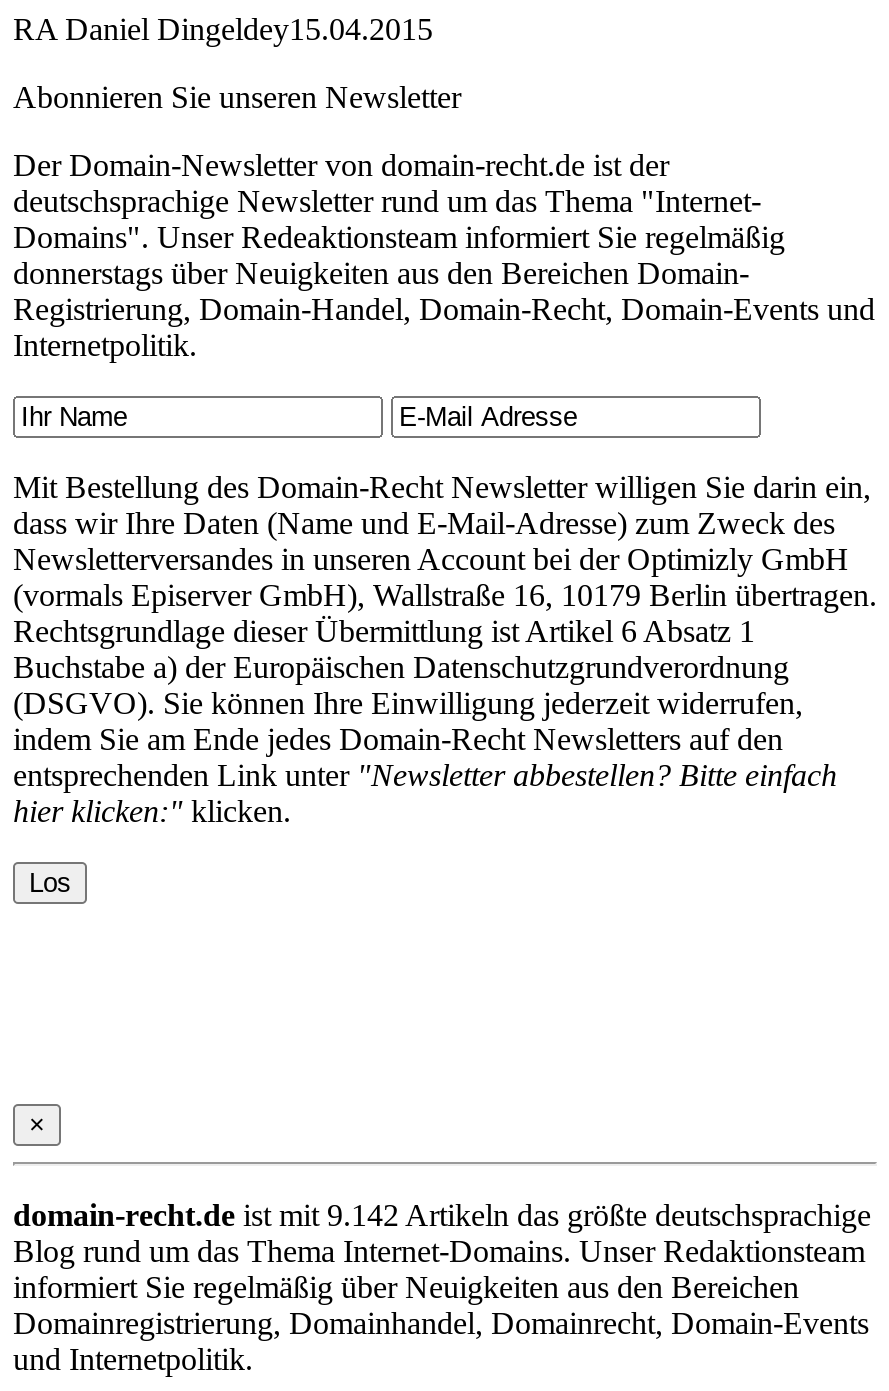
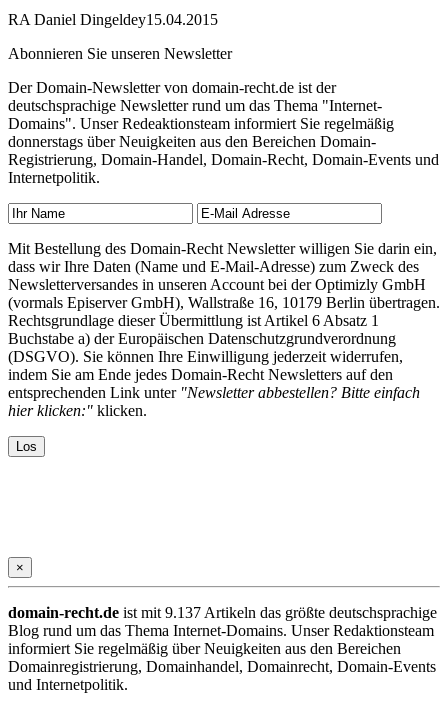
- domain-recht.de ist mit 9.142 Artikeln das größte deutschsprachige
+ domain-recht.de ist mit 9.137 Artikeln das größte deutschsprachige
